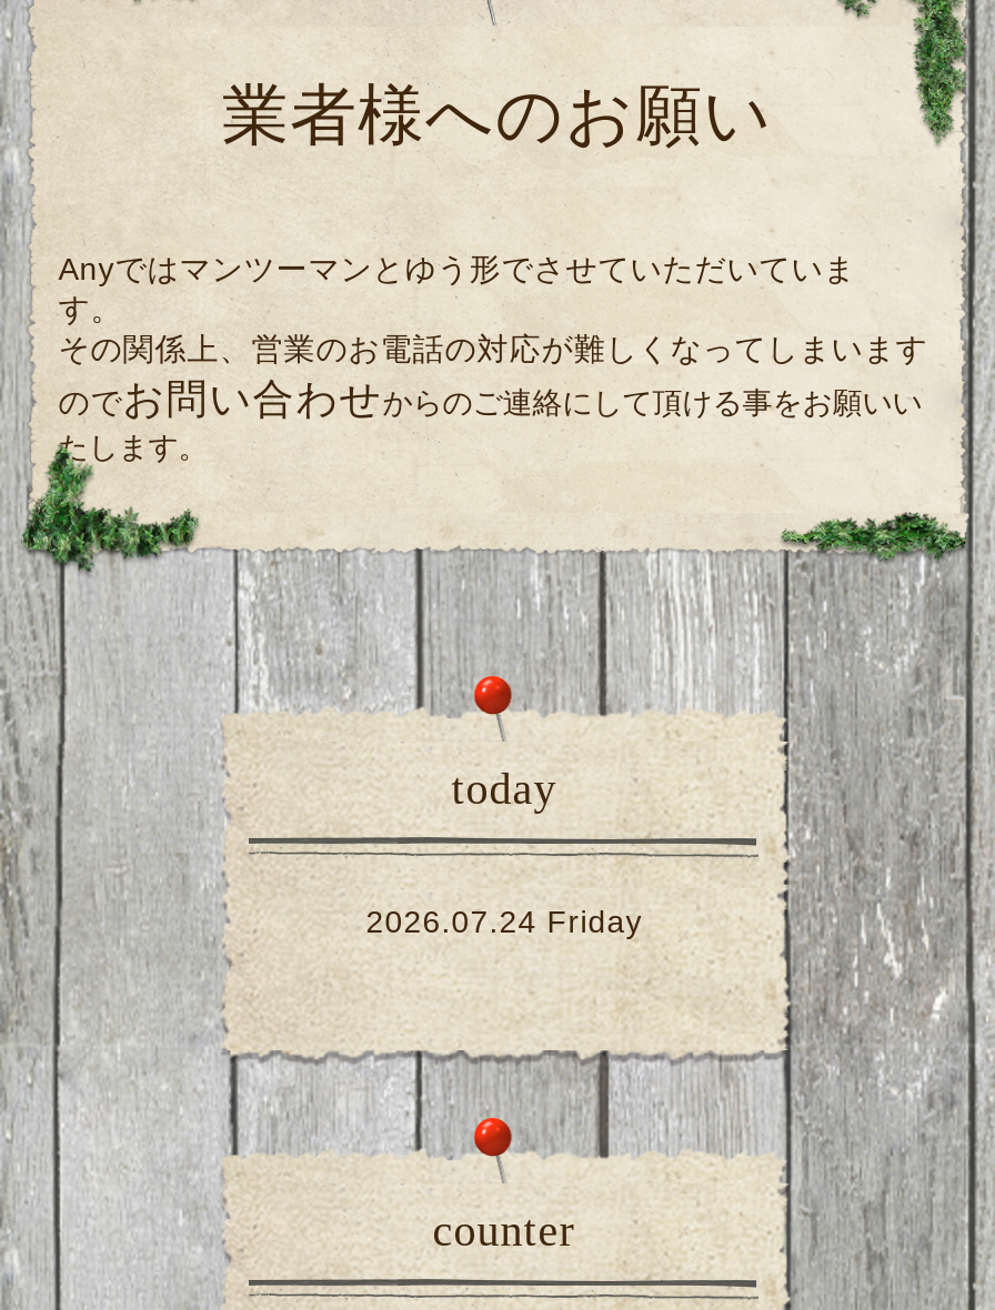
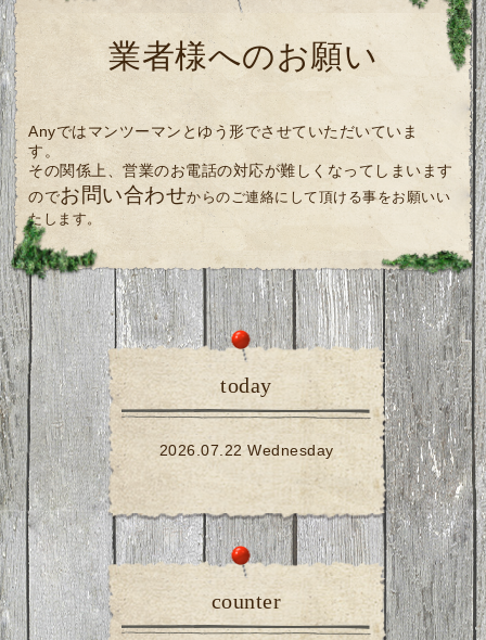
- 2026.07.24 Friday
+ 2026.07.22 Wednesday
